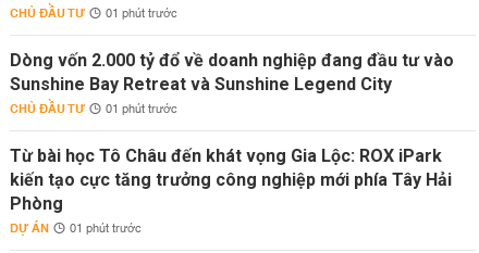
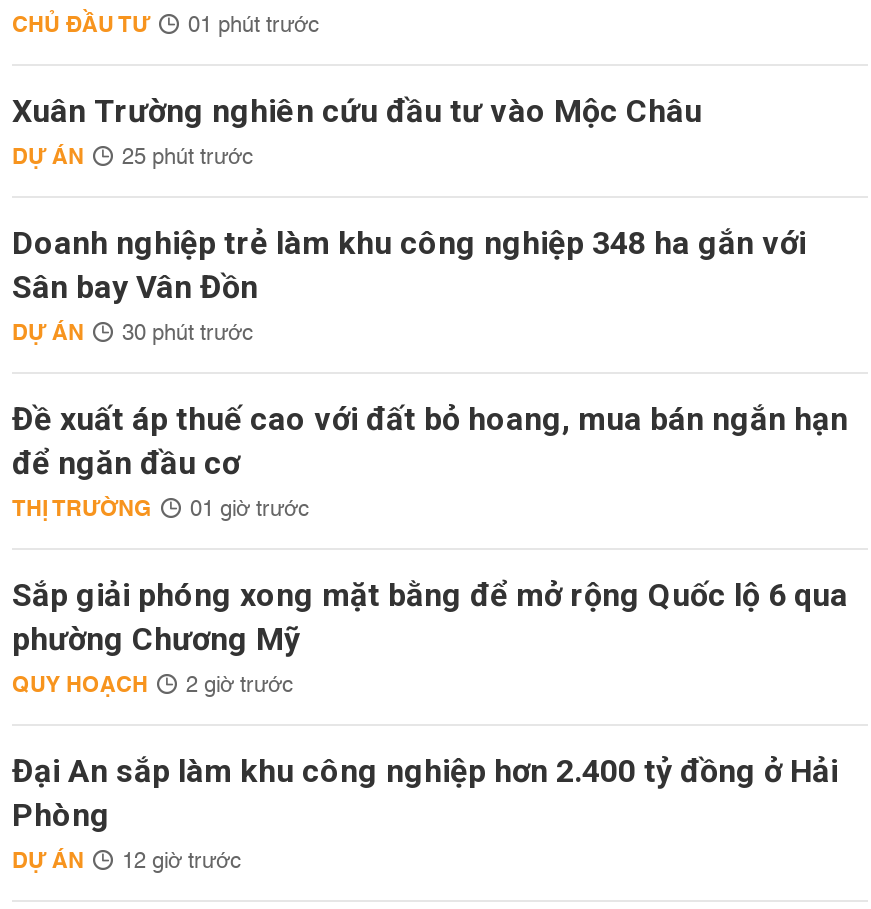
- Dòng vốn 2.000 tỷ đổ về doanh nghiệp đang đầu tư vào
- Sunshine Bay Retreat và Sunshine Legend City
- CHỦ ĐẦU TƯ
- 01 phút trước
- Từ bài học Tô Châu đến khát vọng Gia Lộc: ROX iPark
- kiến tạo cực tăng trưởng công nghiệp mới phía Tây Hải
+ Xuân Trường nghiên cứu đầu tư vào Mộc Châu
+ DỰ ÁN
+ 25 phút trước
+ Doanh nghiệp trẻ làm khu công nghiệp 348 ha gắn với
+ Sân bay Vân Đồn
+ DỰ ÁN
+ 30 phút trước
+ Đề xuất áp thuế cao với đất bỏ hoang, mua bán ngắn hạn
+ để ngăn đầu cơ
+ THỊ TRƯỜNG
+ 01 giờ trước
+ Sắp giải phóng xong mặt bằng để mở rộng Quốc lộ 6 qua
+ phường Chương Mỹ
+ QUY HOẠCH
+ 2 giờ trước
+ Đại An sắp làm khu công nghiệp hơn 2.400 tỷ đồng ở Hải

- DỰ ÁN 01 phút trước
+ DỰ ÁN 12 giờ trước
